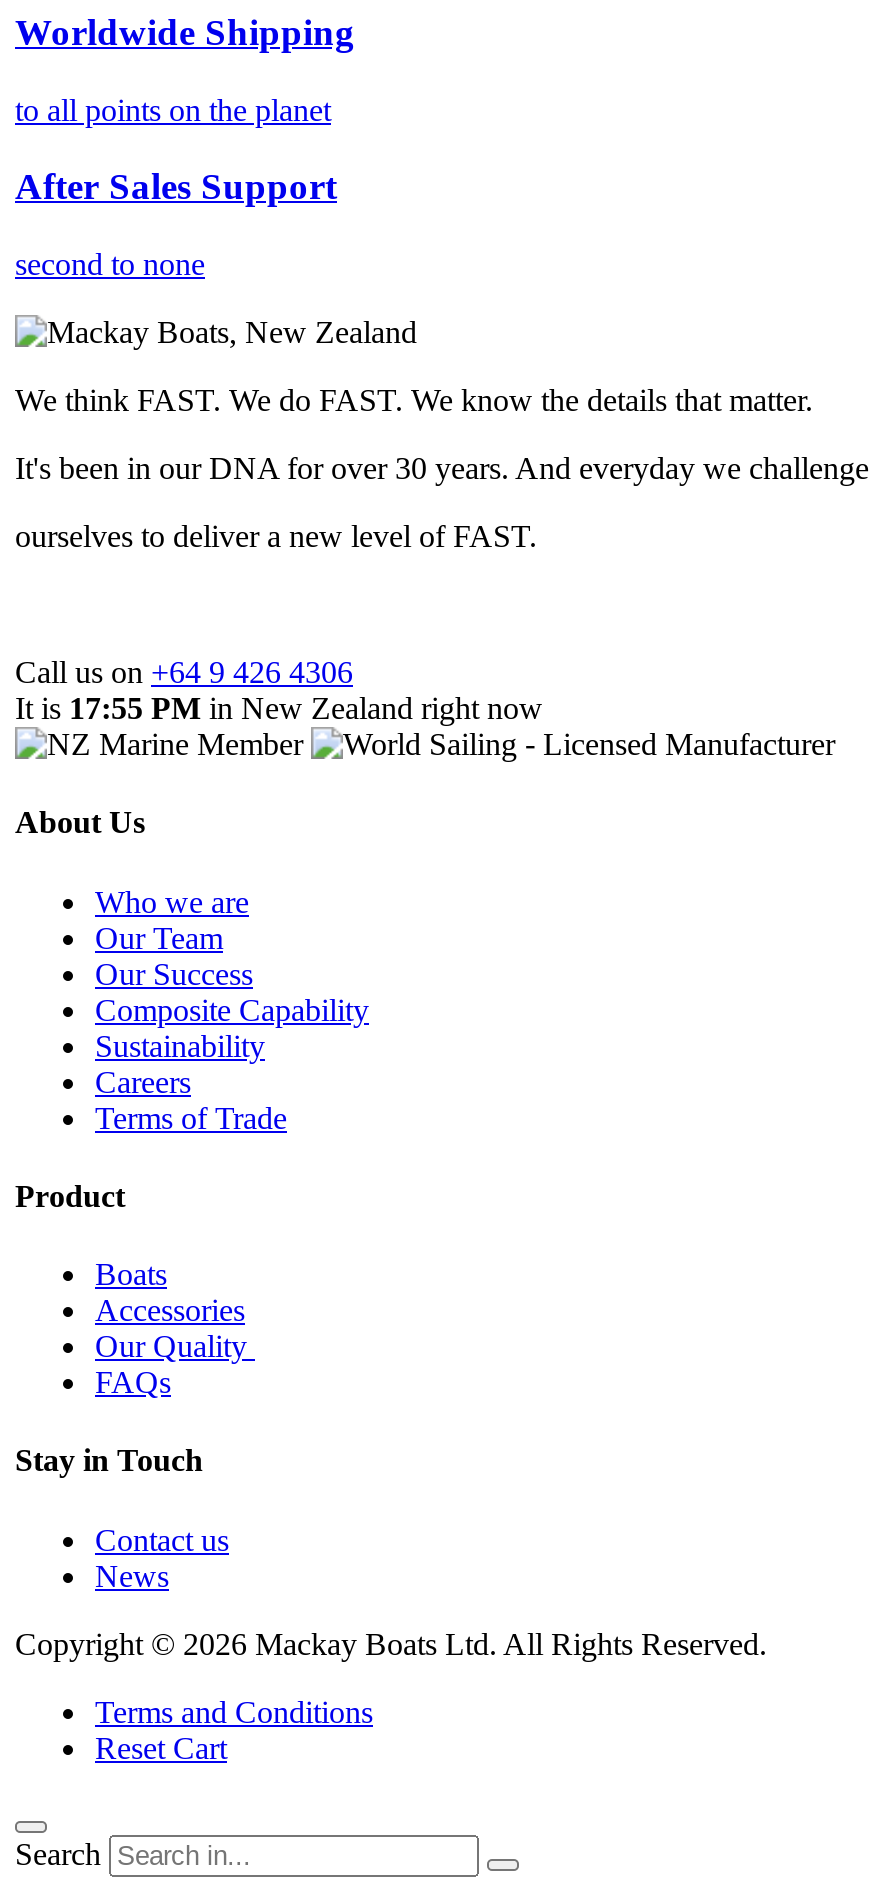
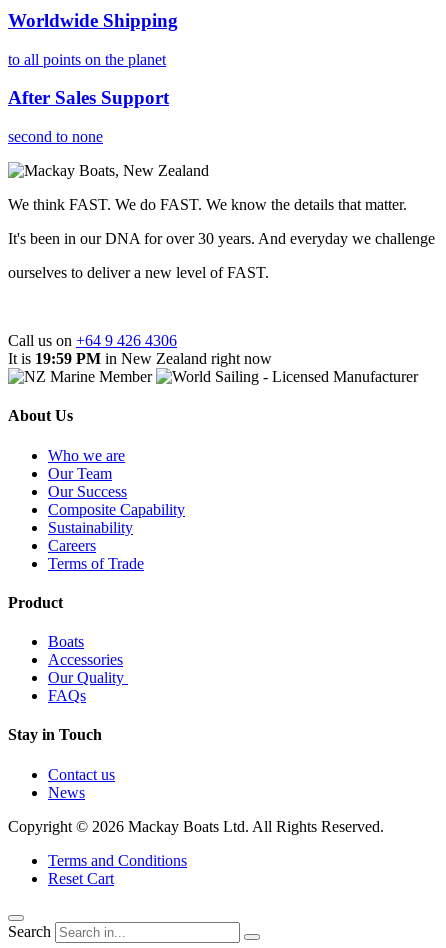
- It is 17:55 PM in New Zealand right now
+ It is 19:59 PM in New Zealand right now
